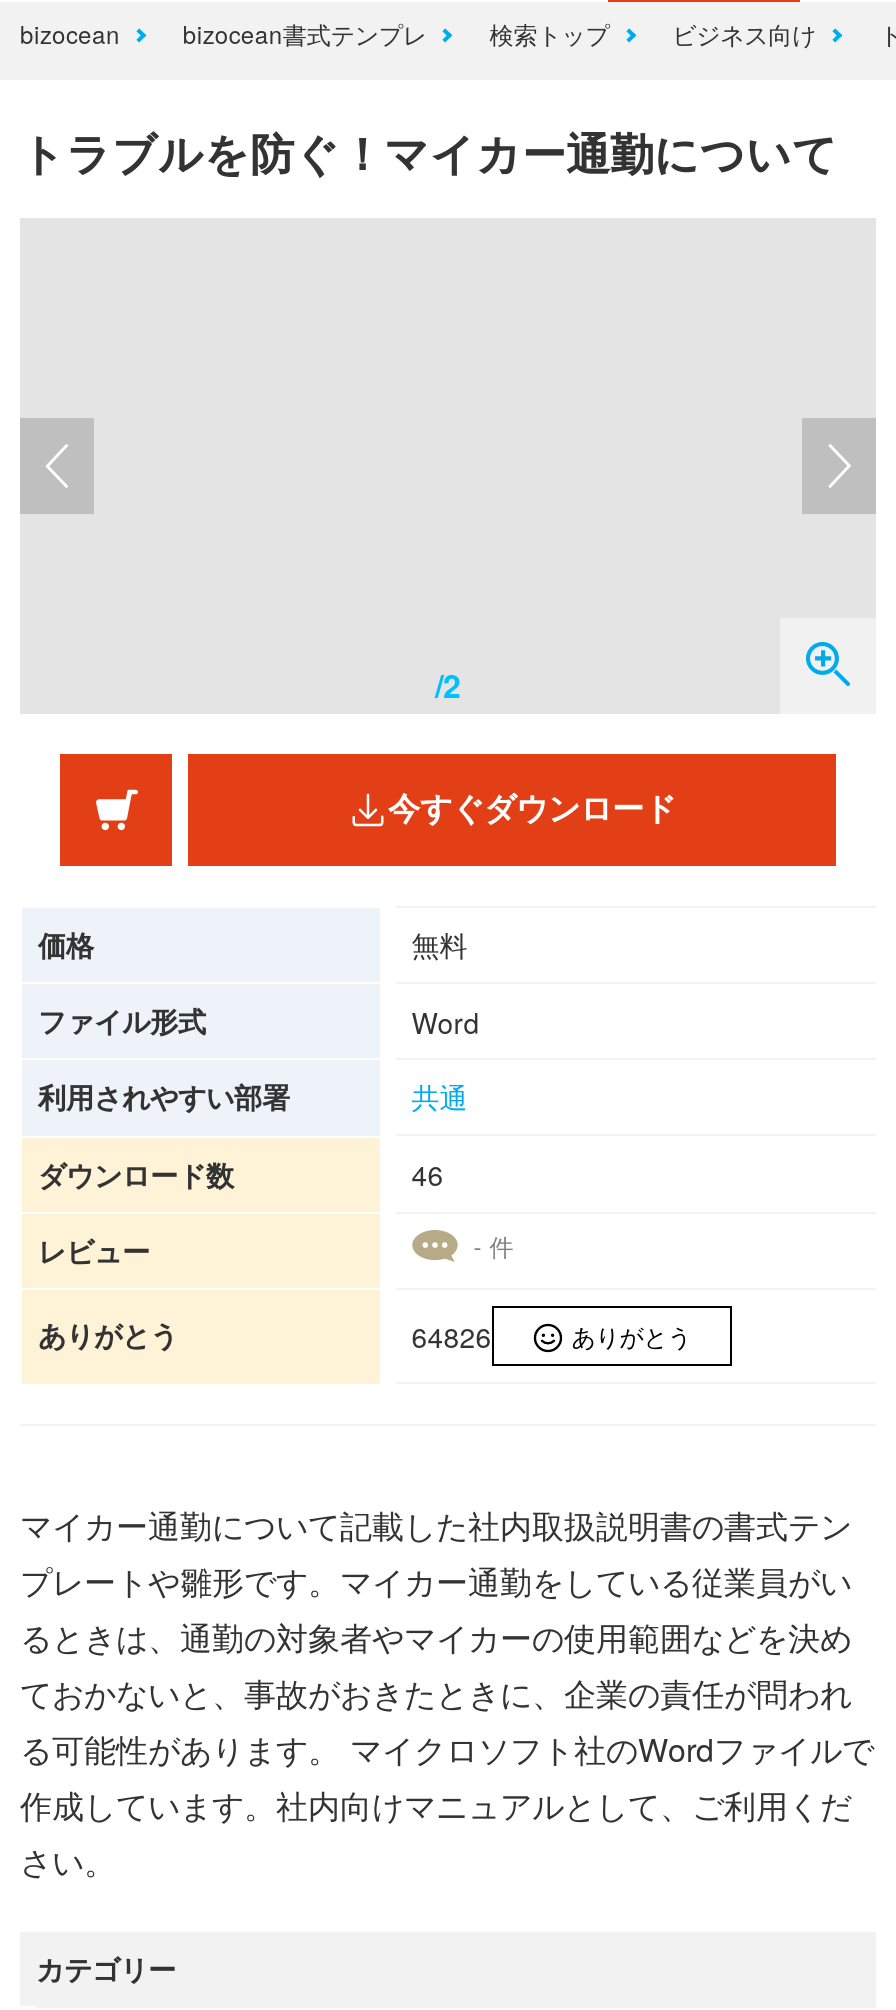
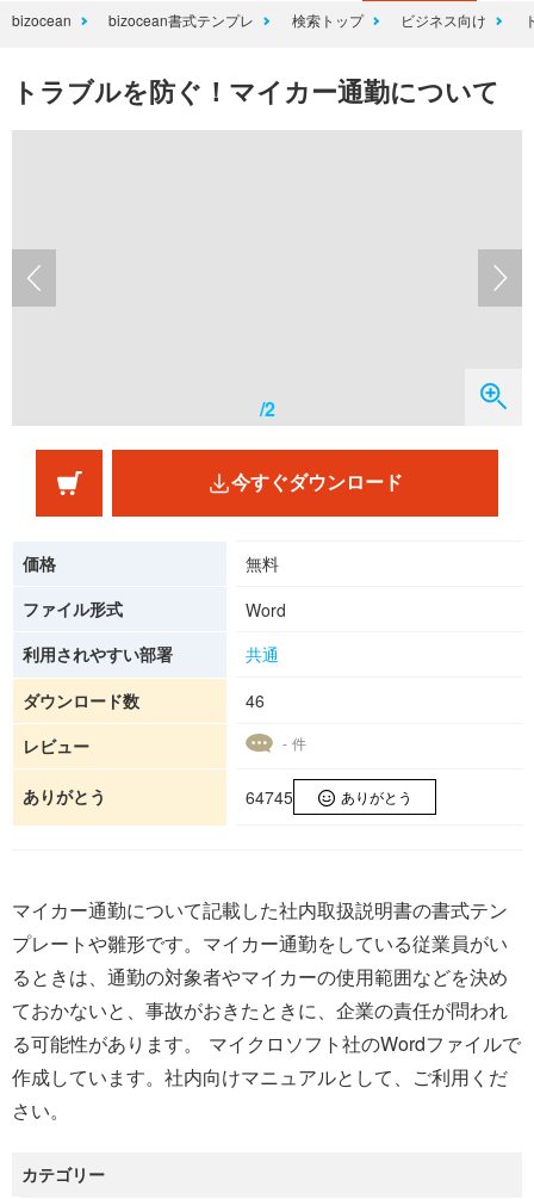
- 64826
+ 64745
